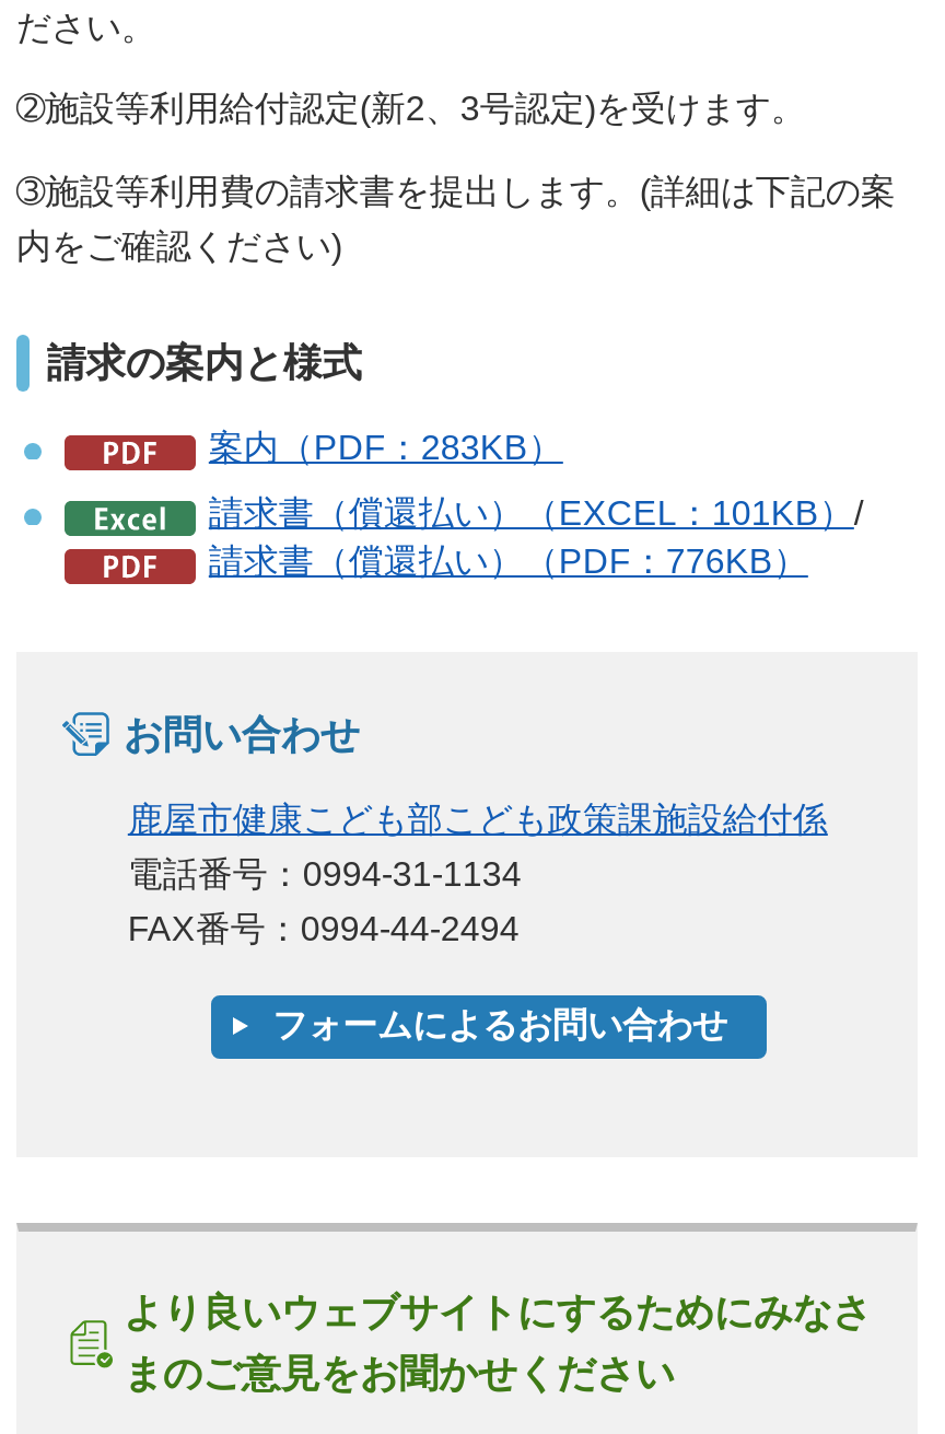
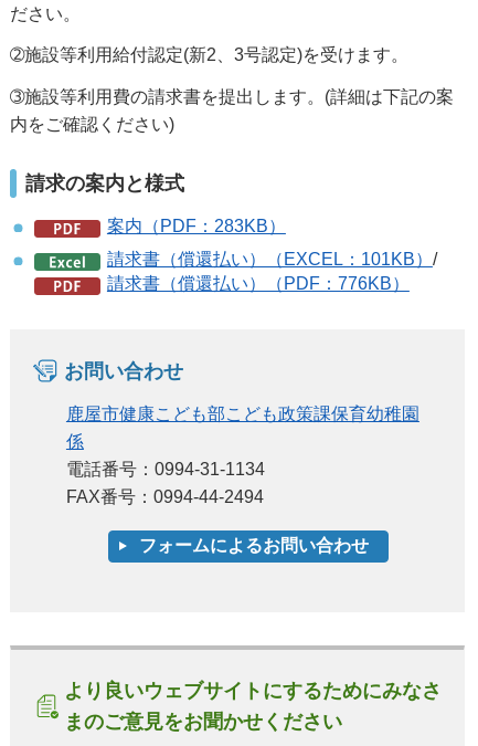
- 鹿屋市健康こども部こども政策課施設給付係
+ 鹿屋市健康こども部こども政策課保育幼稚園
+ 係
